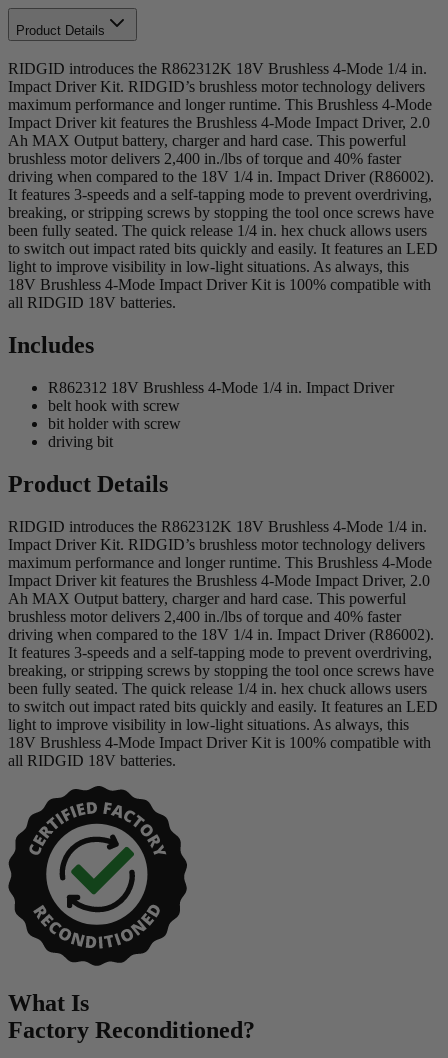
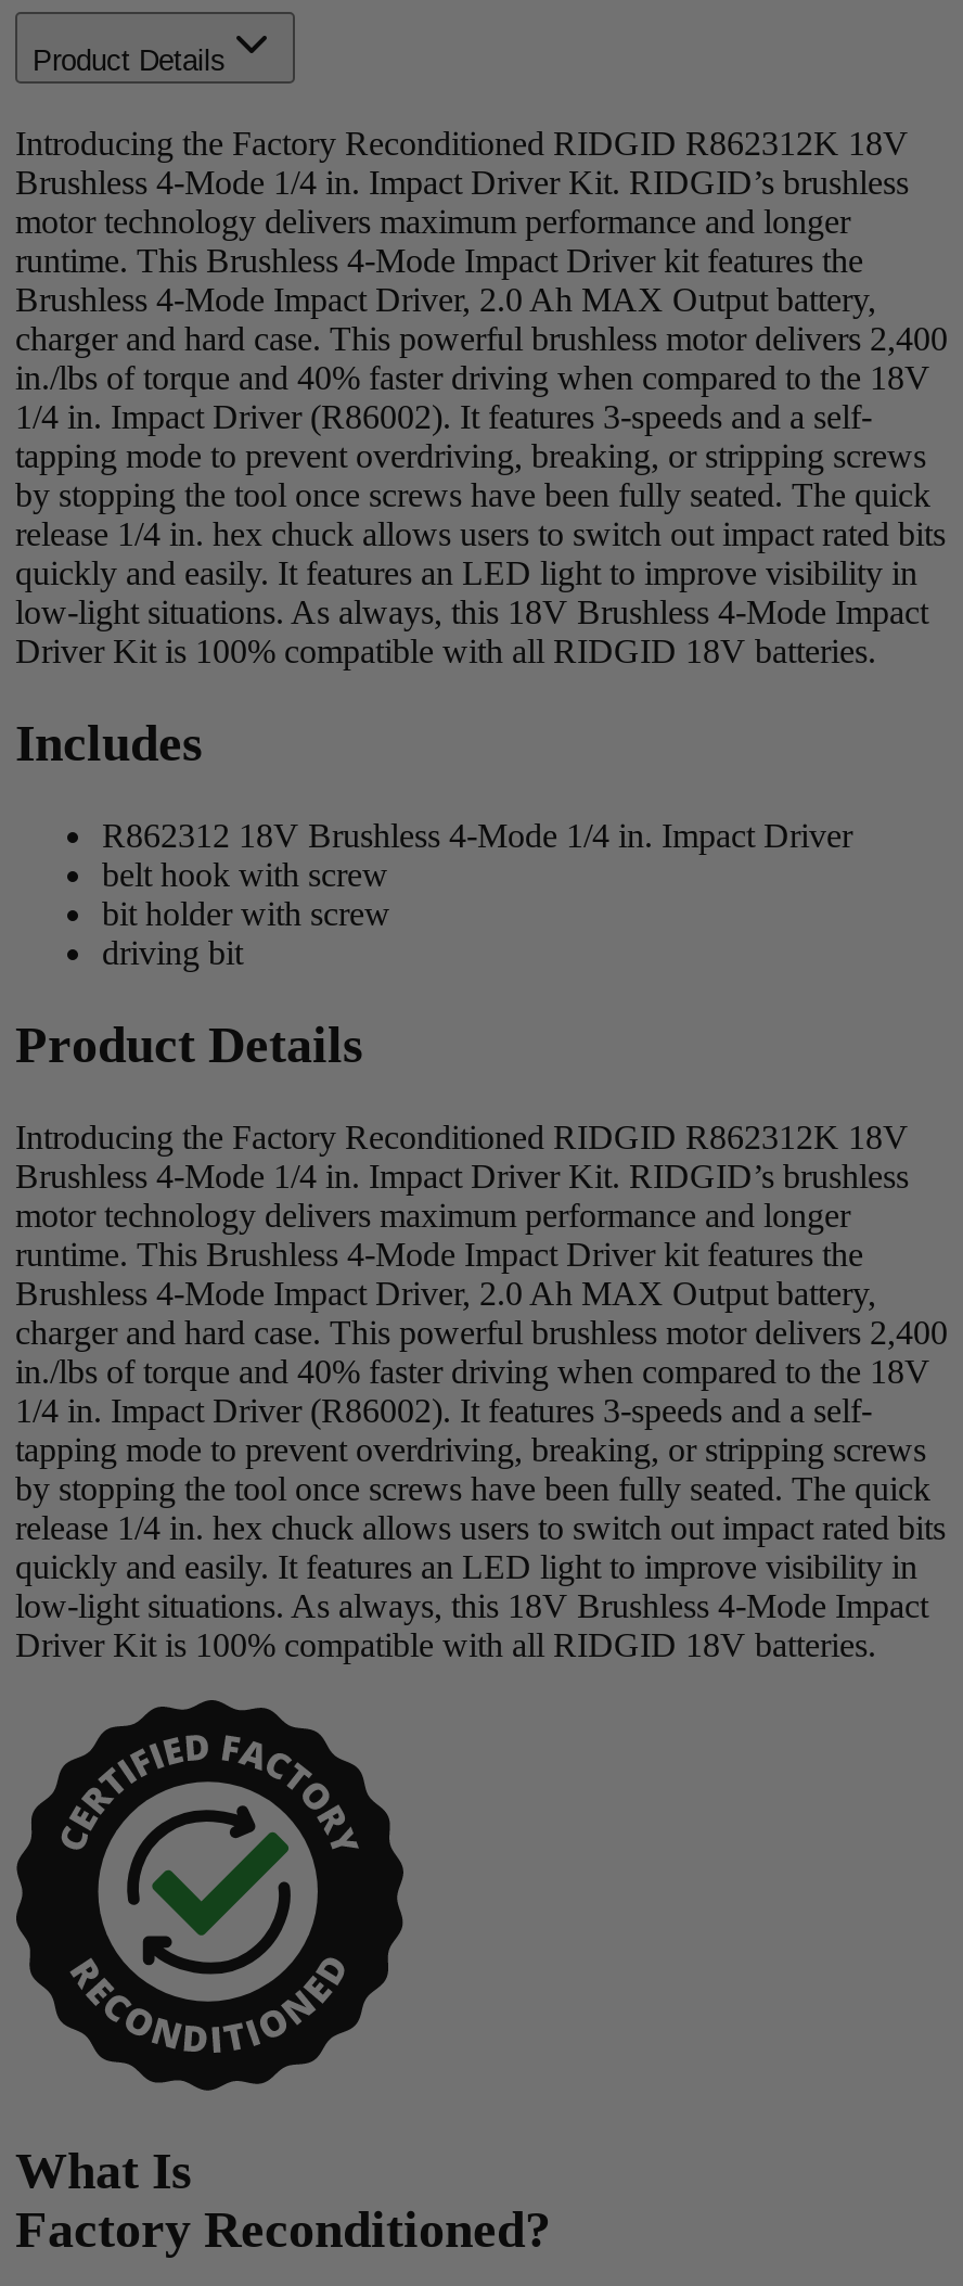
- RIDGID introduces the R862312K 18V Brushless 4-Mode 1/4 in.
- Impact Driver Kit. RIDGID’s brushless motor technology delivers
- maximum performance and longer runtime. This Brushless 4-Mode
- Impact Driver kit features the Brushless 4-Mode Impact Driver, 2.0
- Ah MAX Output battery, charger and hard case. This powerful
- brushless motor delivers 2,400 in./lbs of torque and 40% faster
- driving when compared to the 18V 1/4 in. Impact Driver (R86002).
- It features 3-speeds and a self-tapping mode to prevent overdriving,
- breaking, or stripping screws by stopping the tool once screws have
- been fully seated. The quick release 1/4 in. hex chuck allows users
- to switch out impact rated bits quickly and easily. It features an LED
- light to improve visibility in low-light situations. As always, this
- 18V Brushless 4-Mode Impact Driver Kit is 100% compatible with
- all RIDGID 18V batteries.
+ Introducing the Factory Reconditioned RIDGID R862312K 18V
+ Brushless 4-Mode 1/4 in. Impact Driver Kit. RIDGID’s brushless
+ motor technology delivers maximum performance and longer
+ runtime. This Brushless 4-Mode Impact Driver kit features the
+ Brushless 4-Mode Impact Driver, 2.0 Ah MAX Output battery,
+ charger and hard case. This powerful brushless motor delivers 2,400
+ in./lbs of torque and 40% faster driving when compared to the 18V
+ 1/4 in. Impact Driver (R86002). It features 3-speeds and a self-
+ tapping mode to prevent overdriving, breaking, or stripping screws
+ by stopping the tool once screws have been fully seated. The quick
+ release 1/4 in. hex chuck allows users to switch out impact rated bits
+ quickly and easily. It features an LED light to improve visibility in
+ low-light situations. As always, this 18V Brushless 4-Mode Impact
+ Driver Kit is 100% compatible with all RIDGID 18V batteries.

- RIDGID introduces the R862312K 18V Brushless 4-Mode 1/4 in.
- Impact Driver Kit. RIDGID’s brushless motor technology delivers
- maximum performance and longer runtime. This Brushless 4-Mode
- Impact Driver kit features the Brushless 4-Mode Impact Driver, 2.0
- Ah MAX Output battery, charger and hard case. This powerful
- brushless motor delivers 2,400 in./lbs of torque and 40% faster
- driving when compared to the 18V 1/4 in. Impact Driver (R86002).
- It features 3-speeds and a self-tapping mode to prevent overdriving,
- breaking, or stripping screws by stopping the tool once screws have
- been fully seated. The quick release 1/4 in. hex chuck allows users
- to switch out impact rated bits quickly and easily. It features an LED
- light to improve visibility in low-light situations. As always, this
- 18V Brushless 4-Mode Impact Driver Kit is 100% compatible with
- all RIDGID 18V batteries.
+ Introducing the Factory Reconditioned RIDGID R862312K 18V
+ Brushless 4-Mode 1/4 in. Impact Driver Kit. RIDGID’s brushless
+ motor technology delivers maximum performance and longer
+ runtime. This Brushless 4-Mode Impact Driver kit features the
+ Brushless 4-Mode Impact Driver, 2.0 Ah MAX Output battery,
+ charger and hard case. This powerful brushless motor delivers 2,400
+ in./lbs of torque and 40% faster driving when compared to the 18V
+ 1/4 in. Impact Driver (R86002). It features 3-speeds and a self-
+ tapping mode to prevent overdriving, breaking, or stripping screws
+ by stopping the tool once screws have been fully seated. The quick
+ release 1/4 in. hex chuck allows users to switch out impact rated bits
+ quickly and easily. It features an LED light to improve visibility in
+ low-light situations. As always, this 18V Brushless 4-Mode Impact
+ Driver Kit is 100% compatible with all RIDGID 18V batteries.
